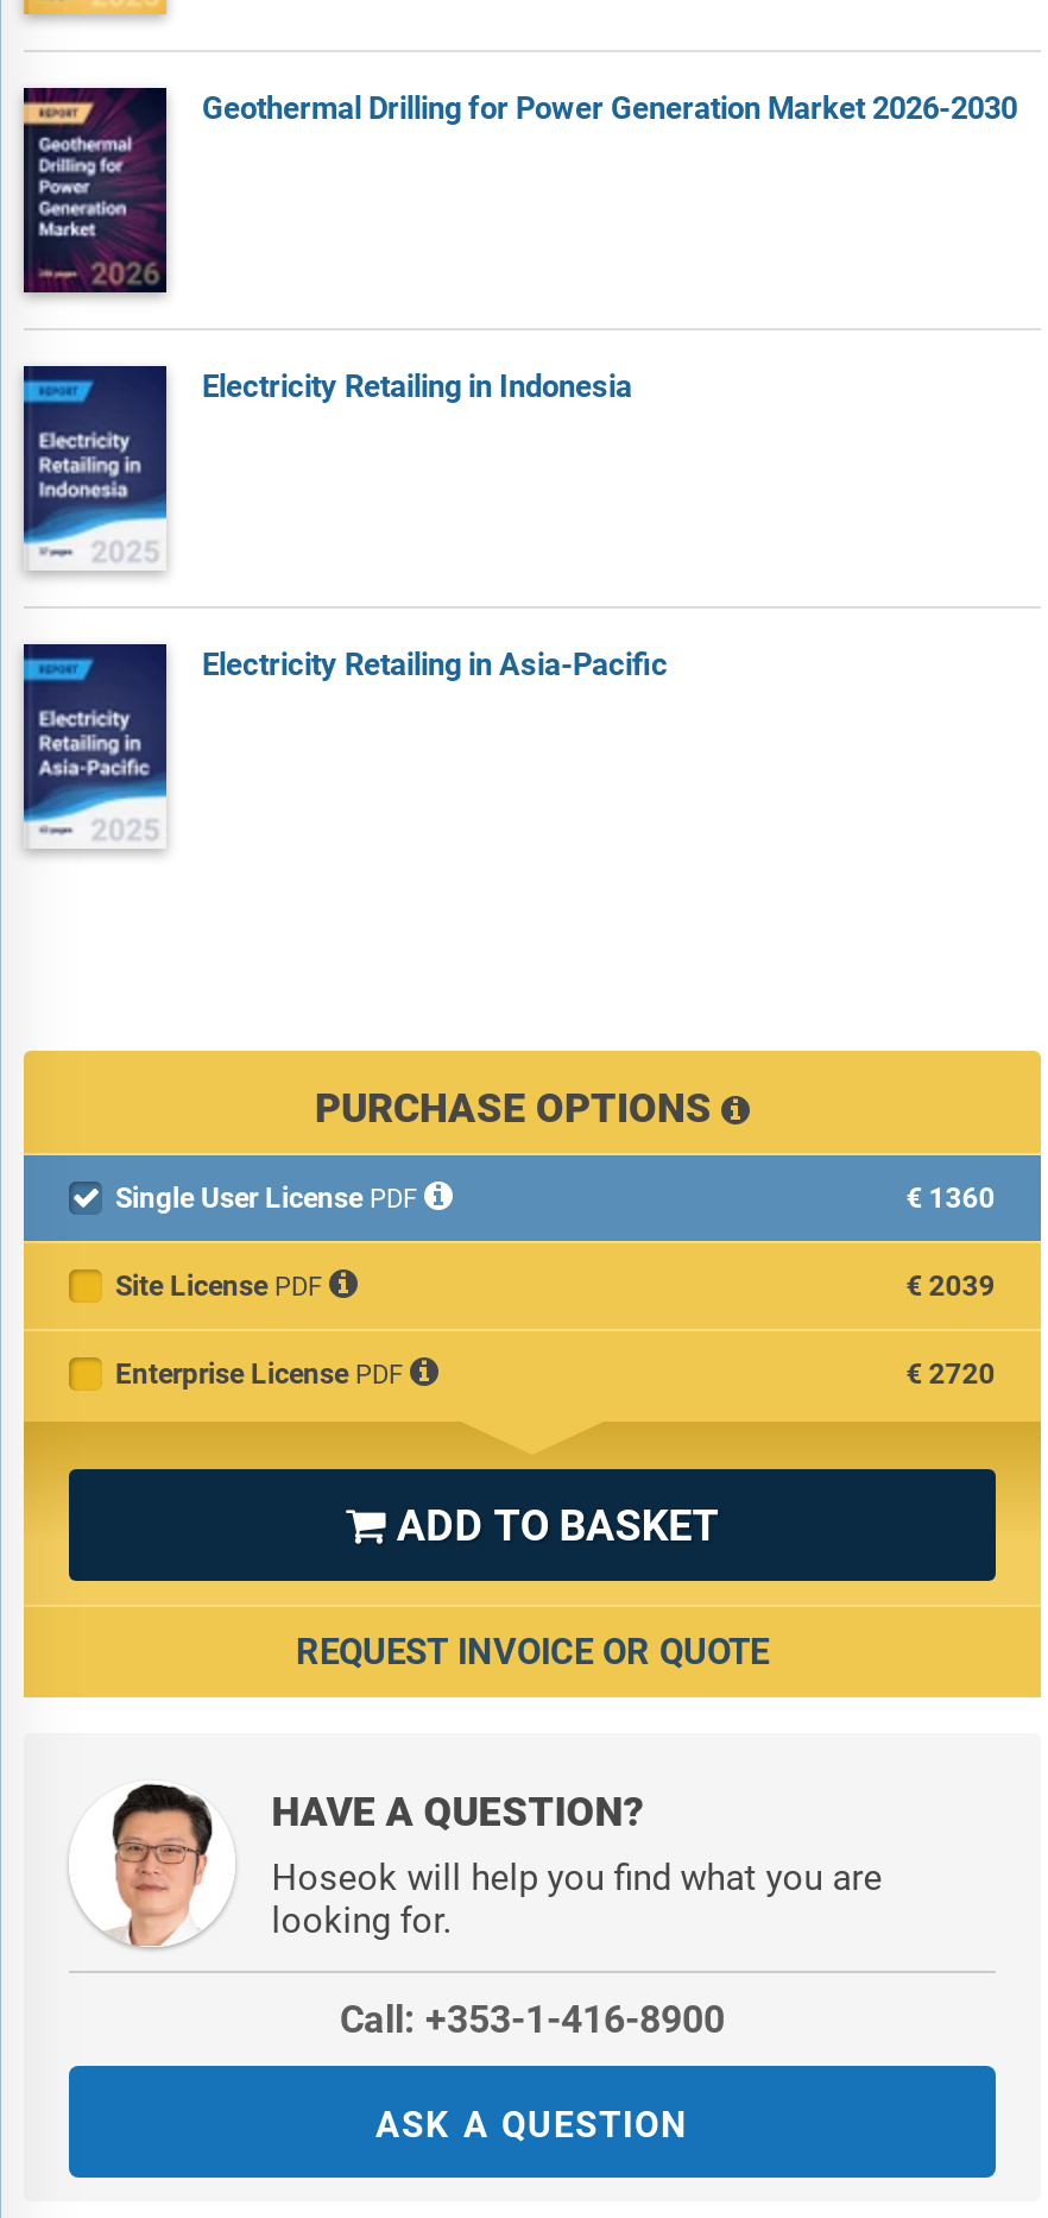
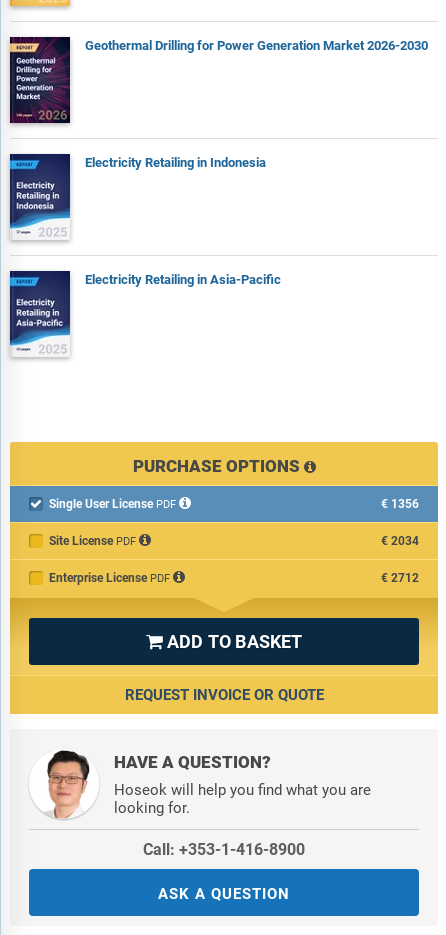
- €1360
+ €1356

- €2039
+ €2034

- €2720
+ €2712
